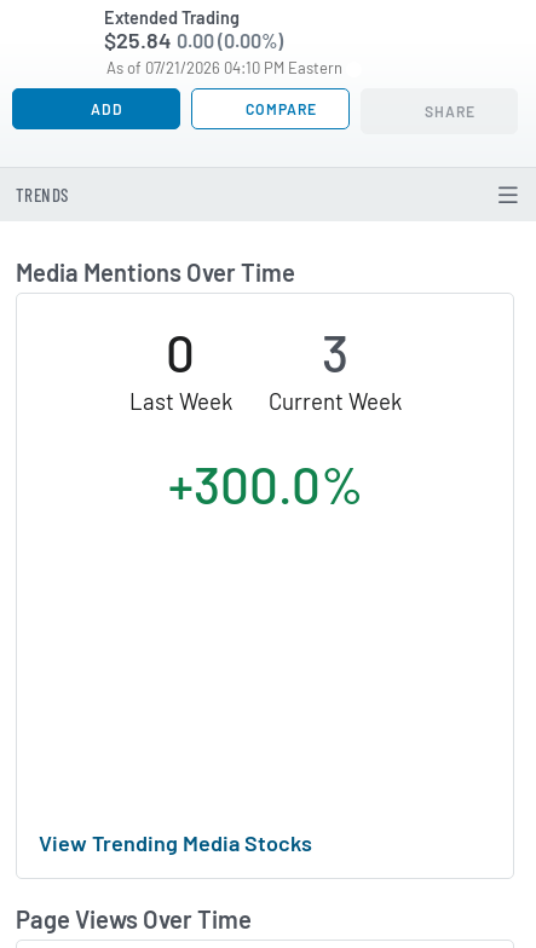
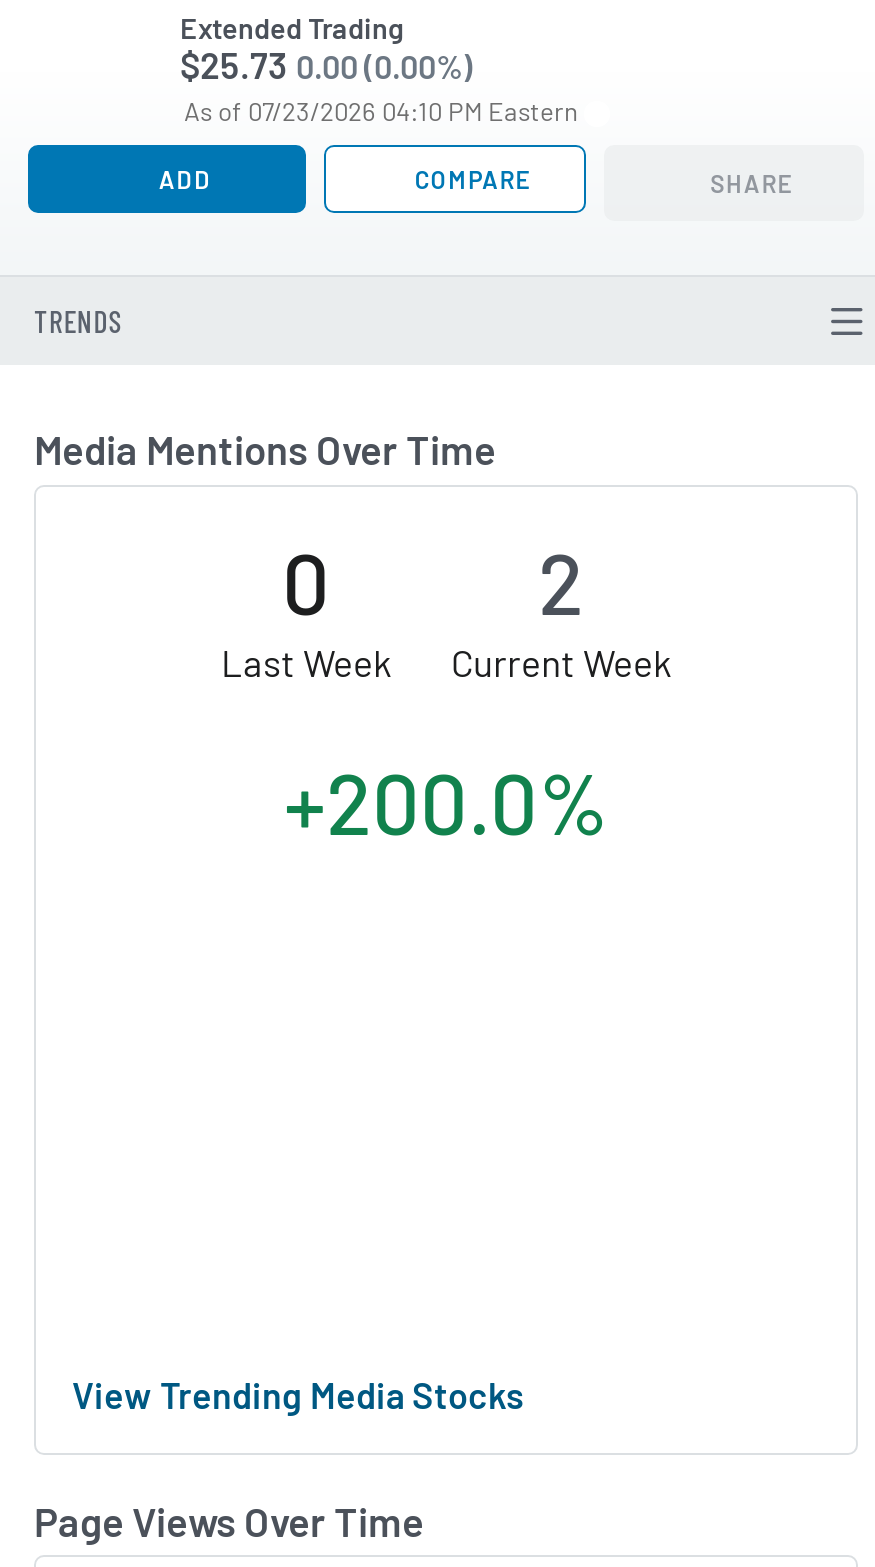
- $25.84 0.00 (0.00%)
+ $25.73 0.00 (0.00%)

- As of 07/21/2026 04:10 PM Eastern
+ As of 07/23/2026 04:10 PM Eastern

- 3
+ 2

- +300.0%
+ +200.0%
